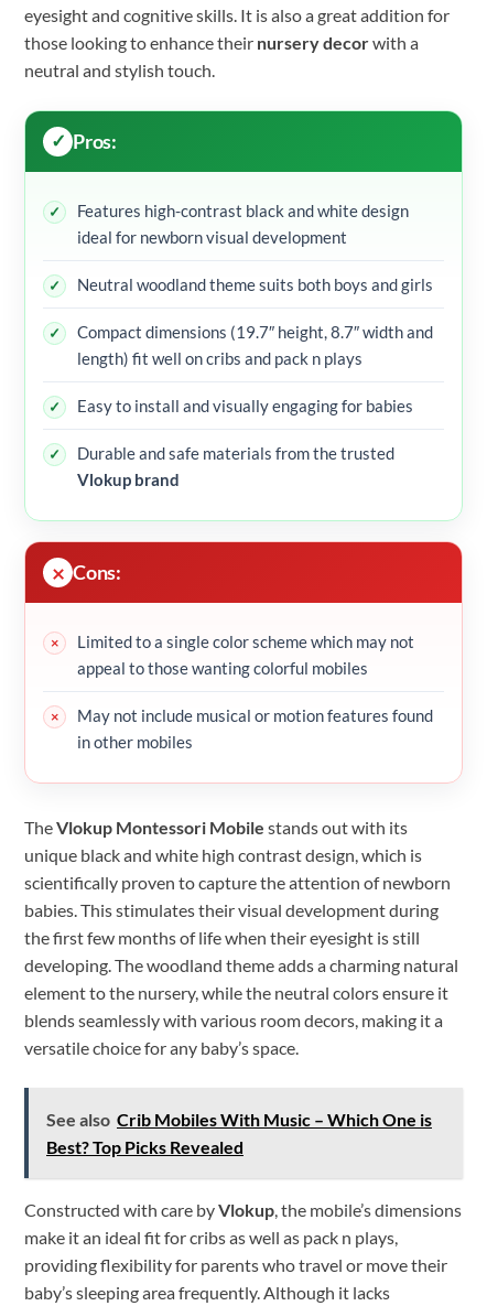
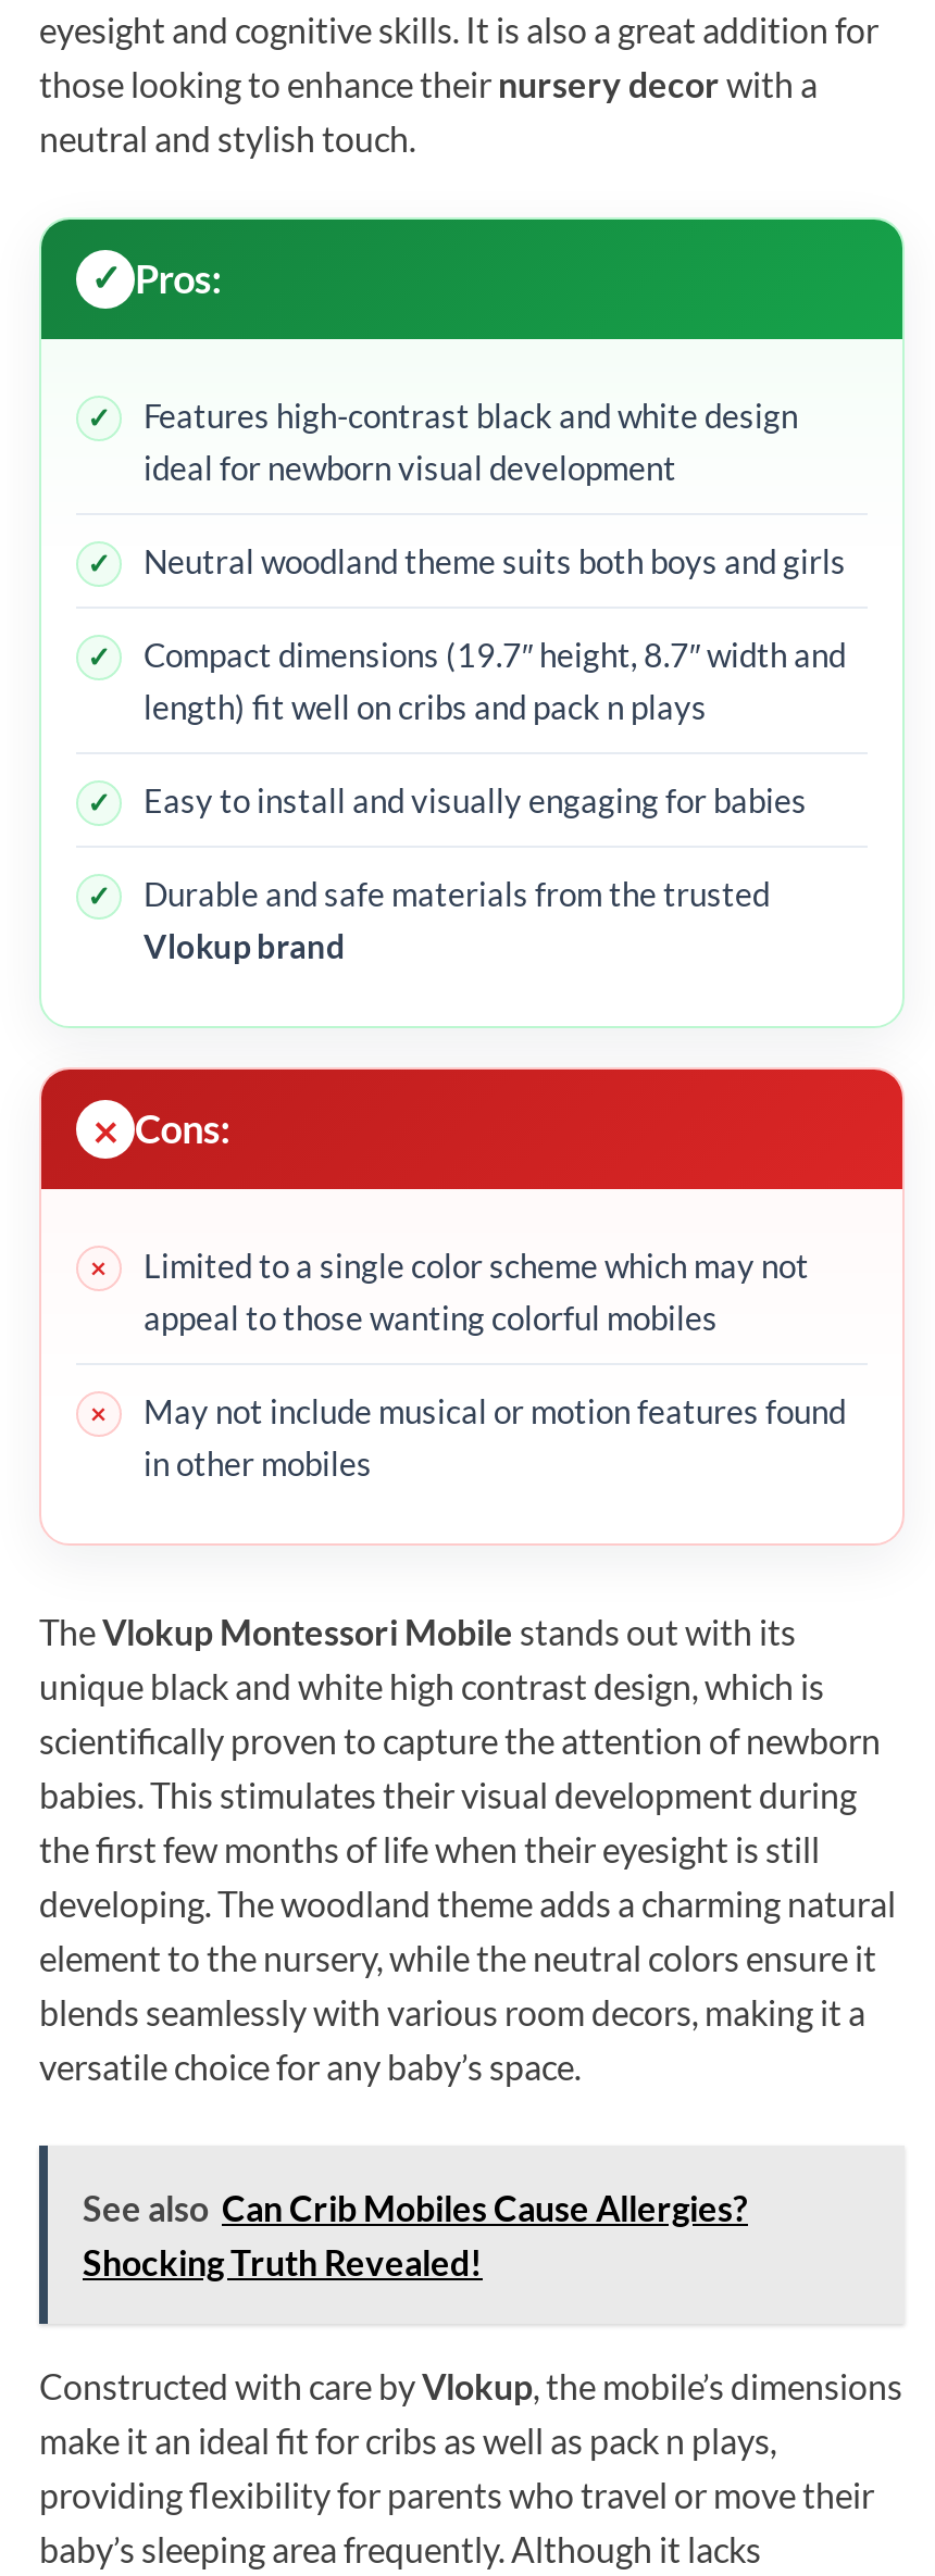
- See also Crib Mobiles With Music – Which One is
- Best? Top Picks Revealed
+ See also Can Crib Mobiles Cause Allergies?
+ Shocking Truth Revealed!
